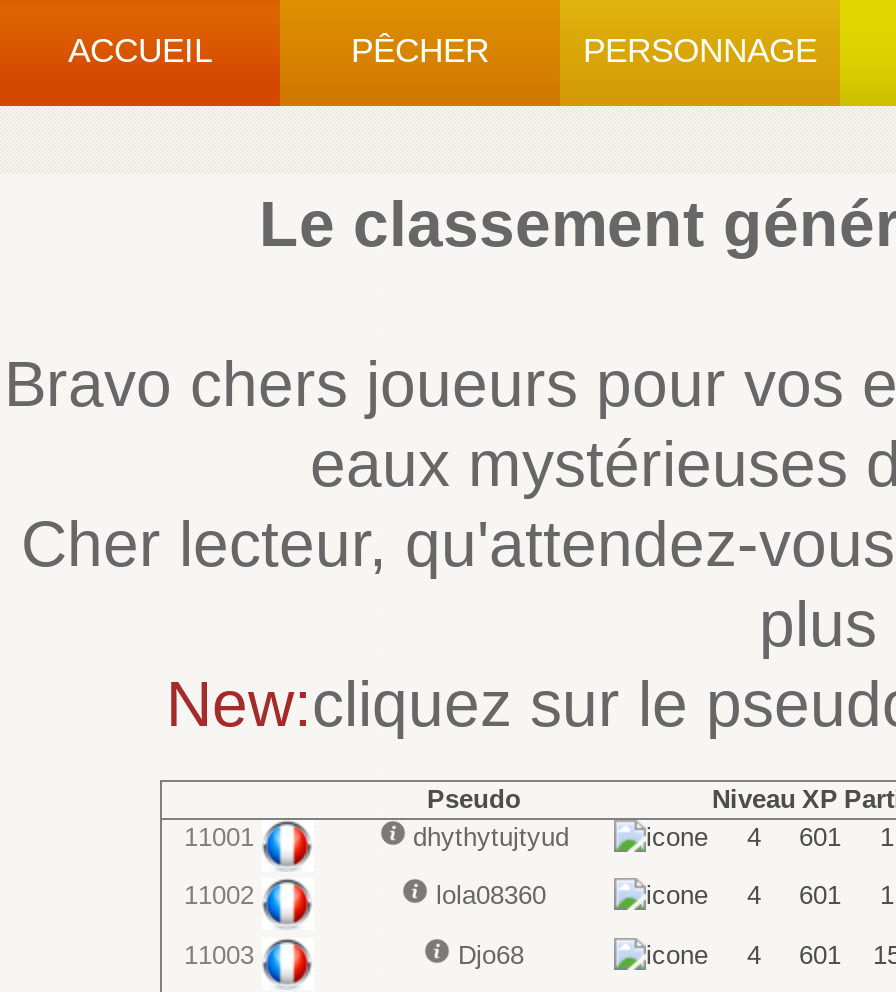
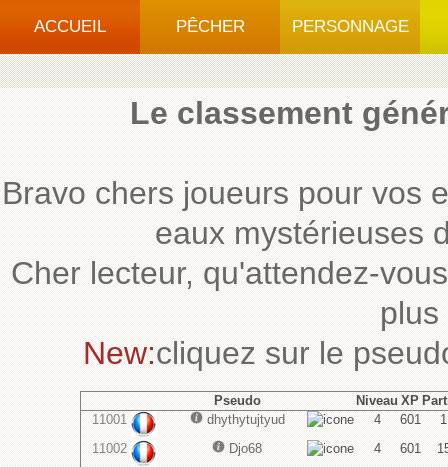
- lola08360
- 4
- 601
- 1
- 11003
